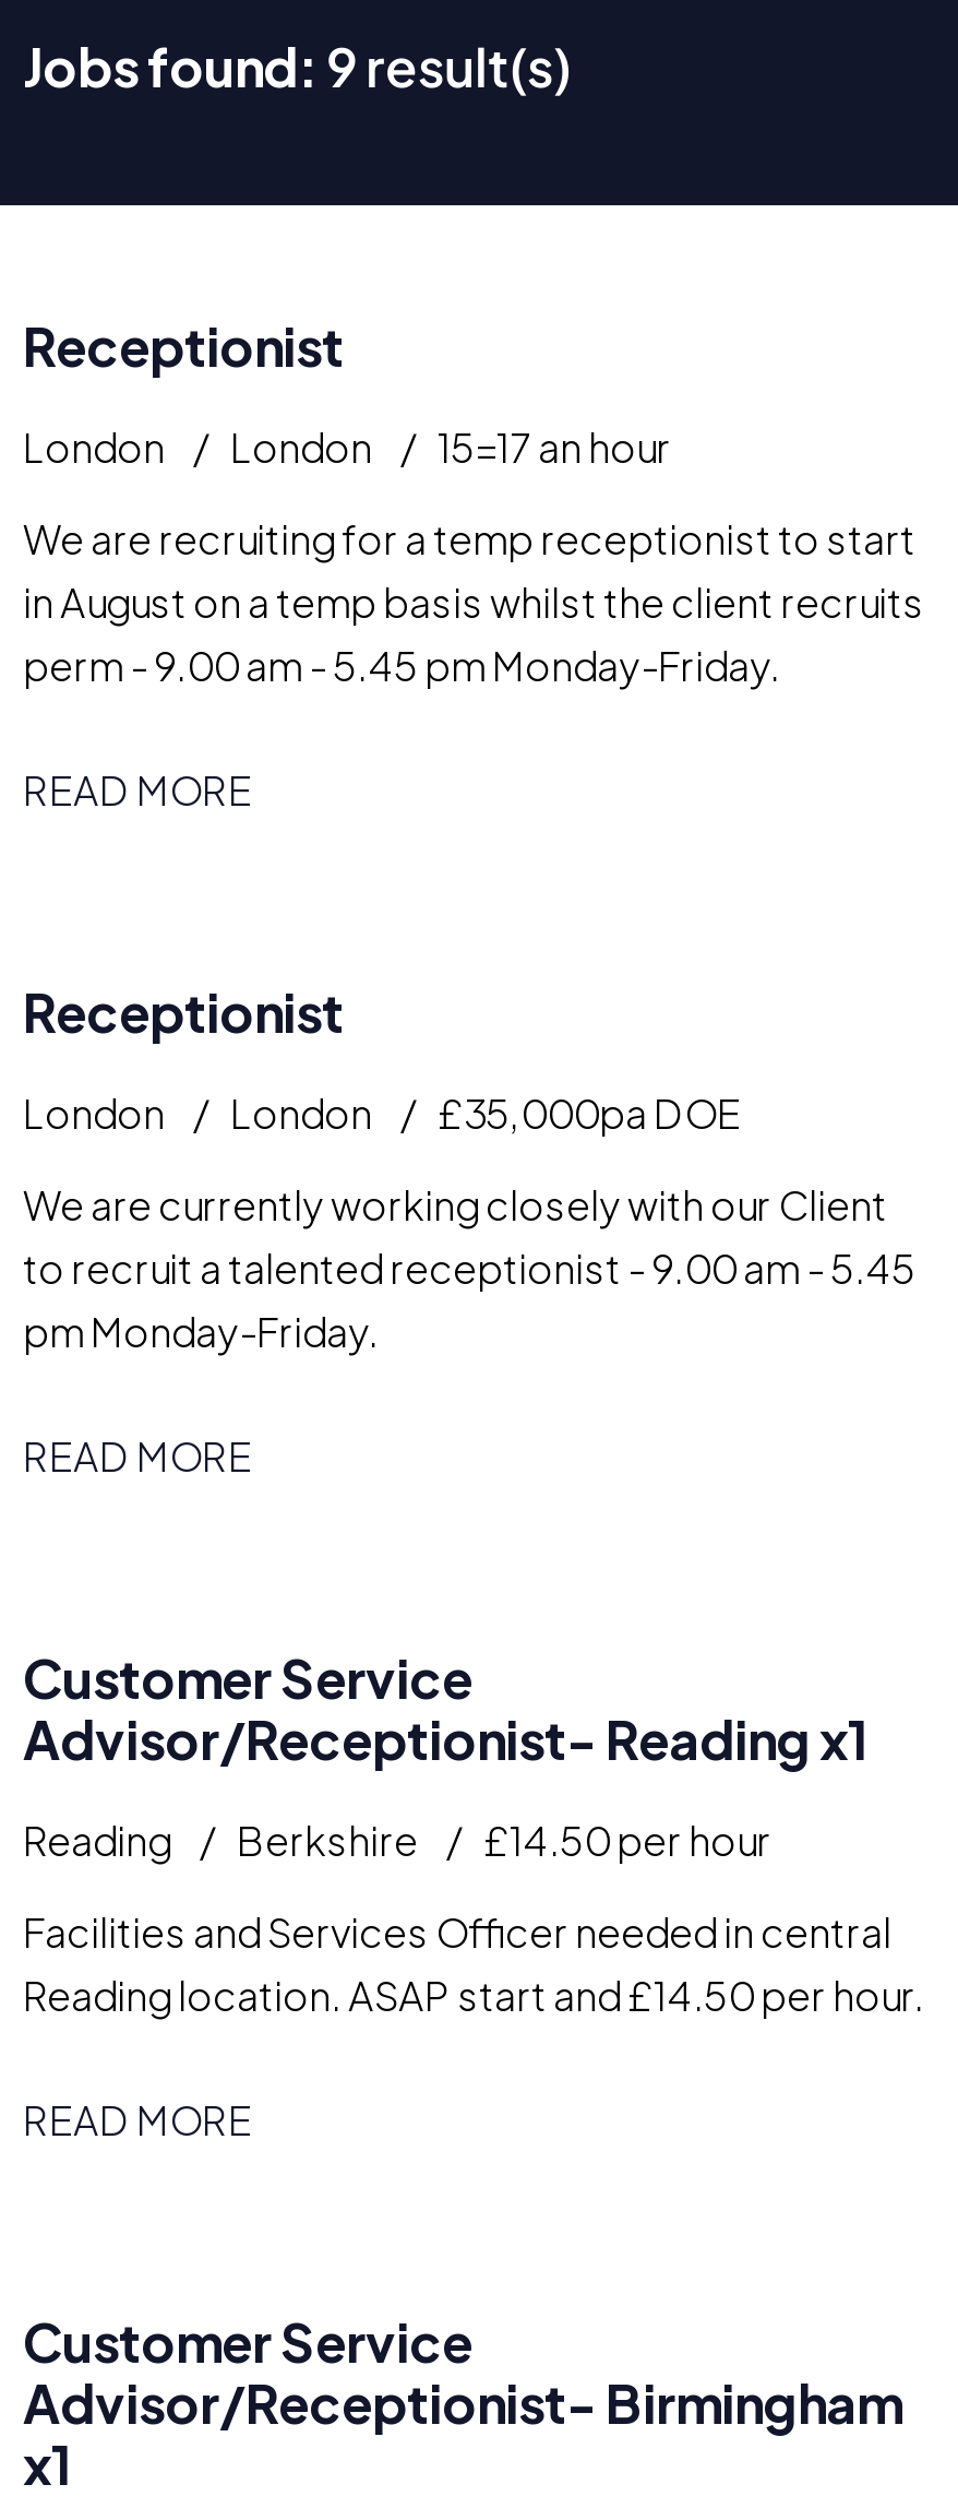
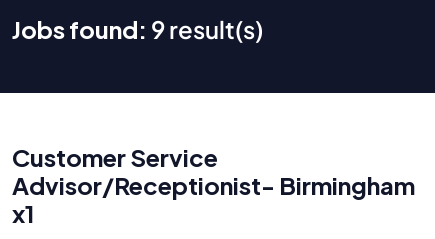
- Receptionist
- London
- London
- 15=17 an hour
- We are recruiting for a temp receptionist to start
- in August on a temp basis whilst the client recruits
- perm - 9.00 am - 5.45 pm Monday-Friday.
- READ MORE
- Receptionist
- London
- London
- £35,000pa DOE
- We are currently working closely with our Client
- to recruit a talented receptionist - 9.00 am - 5.45
- pm Monday-Friday.
- READ MORE
- Customer Service
- Advisor/Receptionist- Reading x1
- Reading
- Berkshire
- £14.50 per hour
- Facilities and Services Officer needed in central
- Reading location. ASAP start and £14.50 per hour.
- READ MORE
